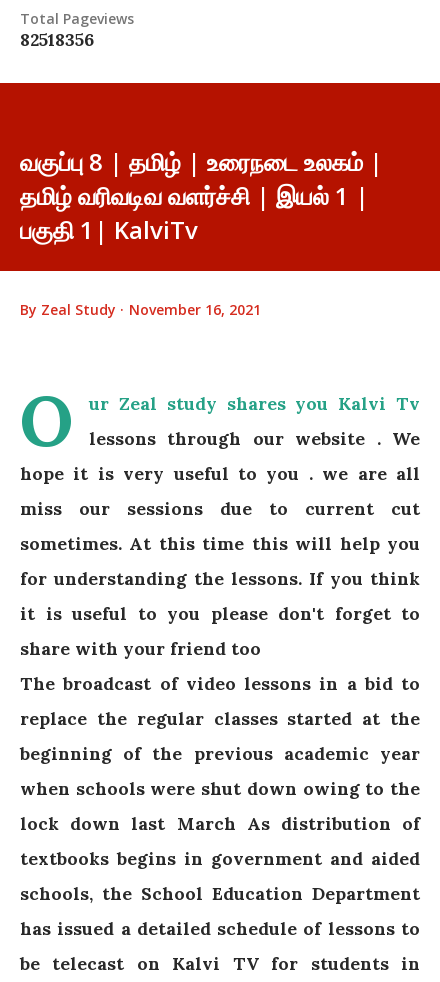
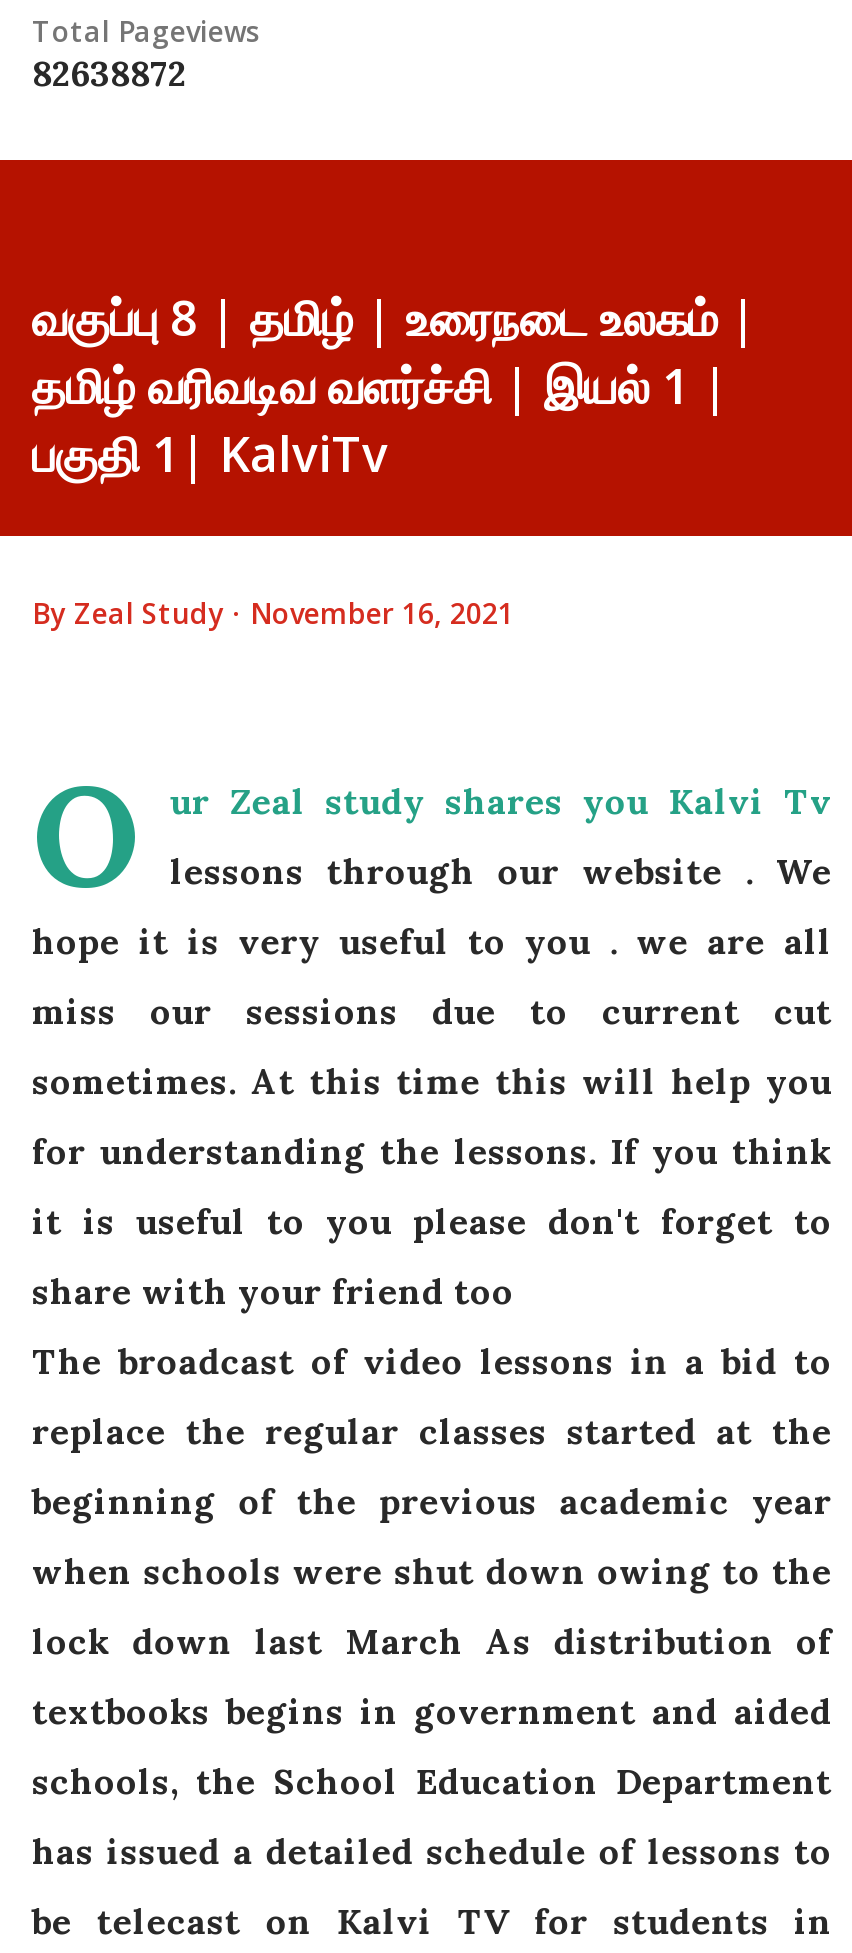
- 82518356
+ 82638872
